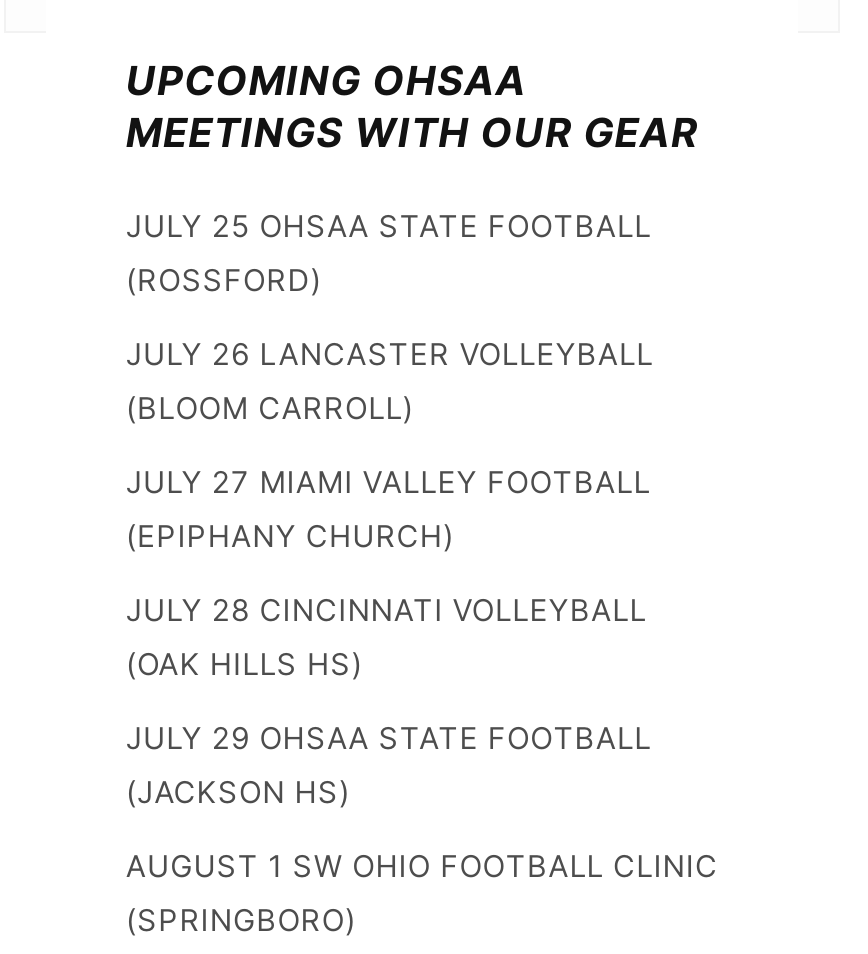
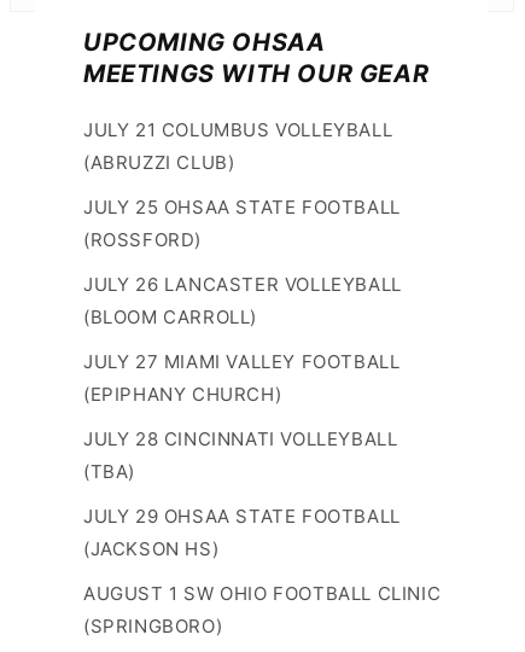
+ JULY 21 COLUMBUS VOLLEYBALL
+ (ABRUZZI CLUB)

- (OAK HILLS HS)
+ (TBA)
